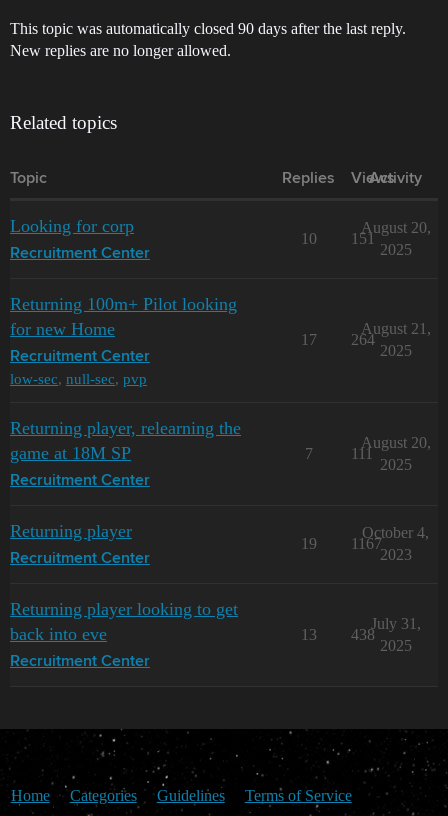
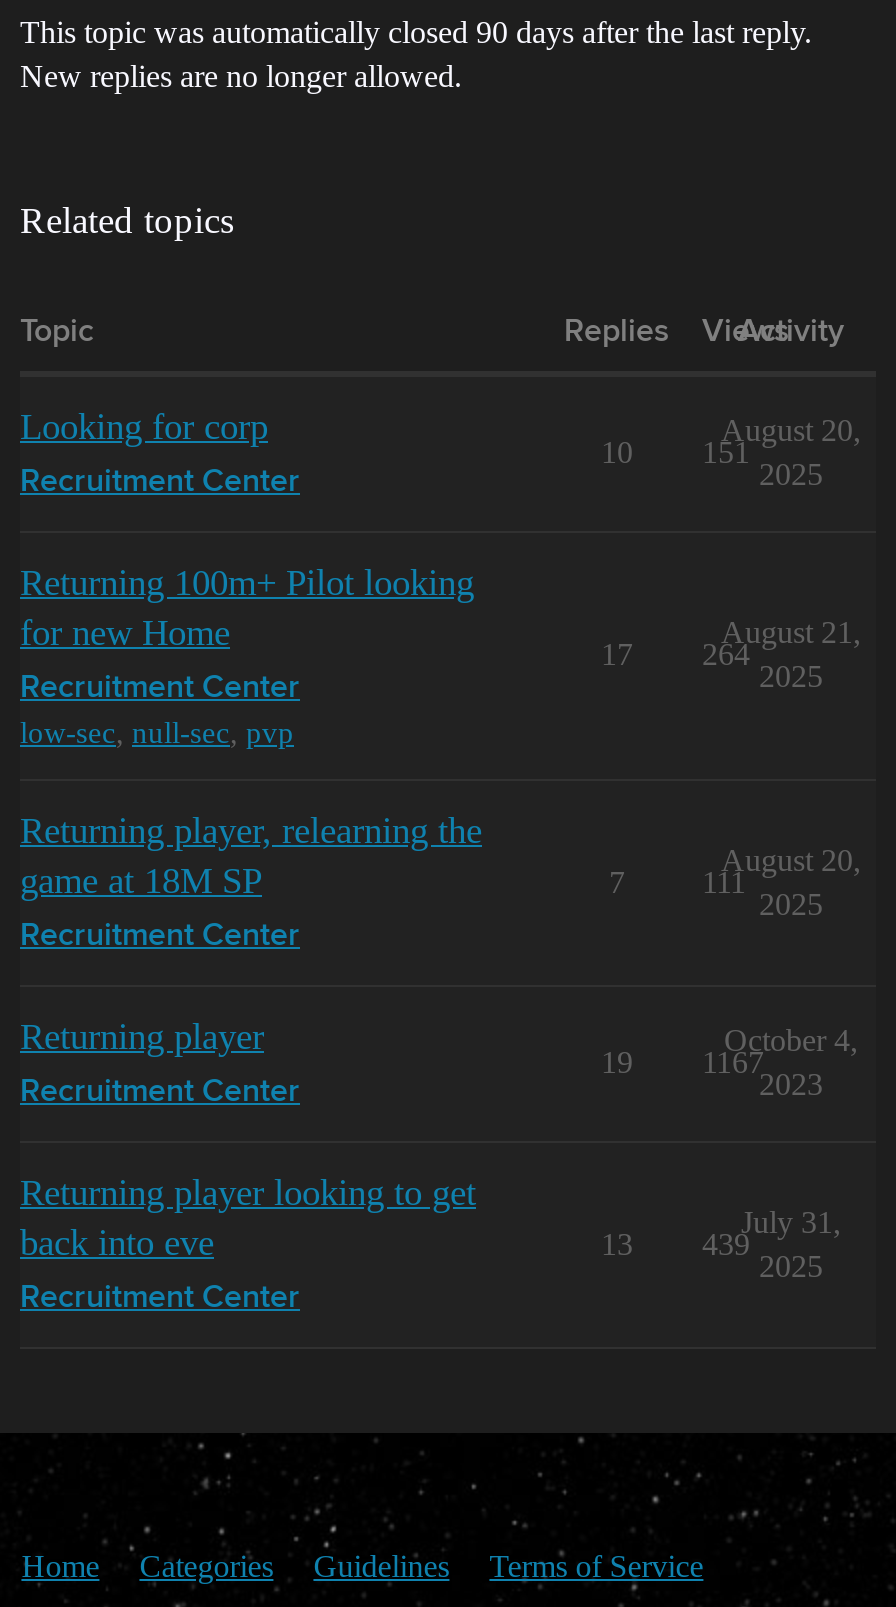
- 438
+ 439
